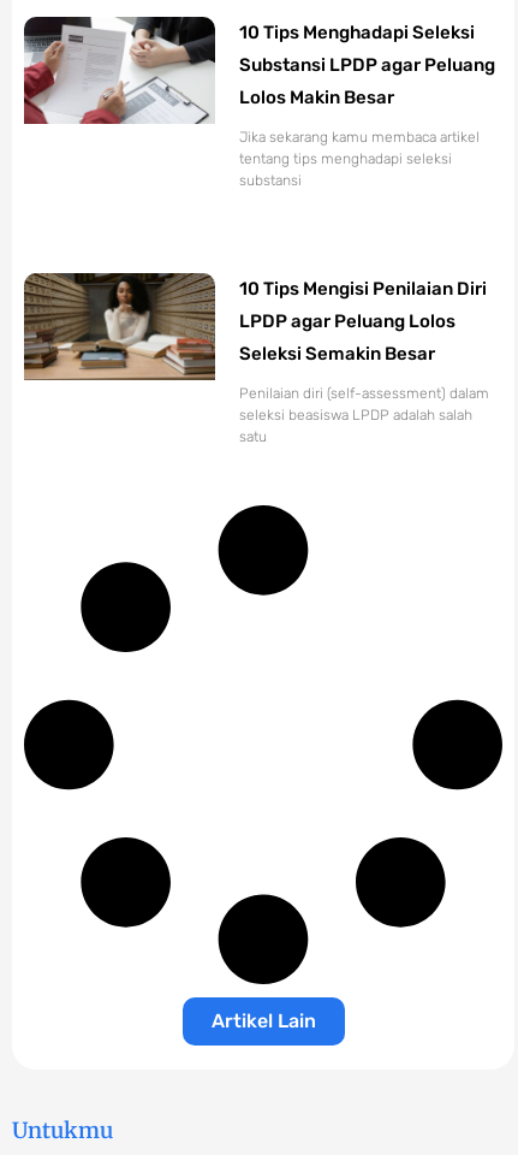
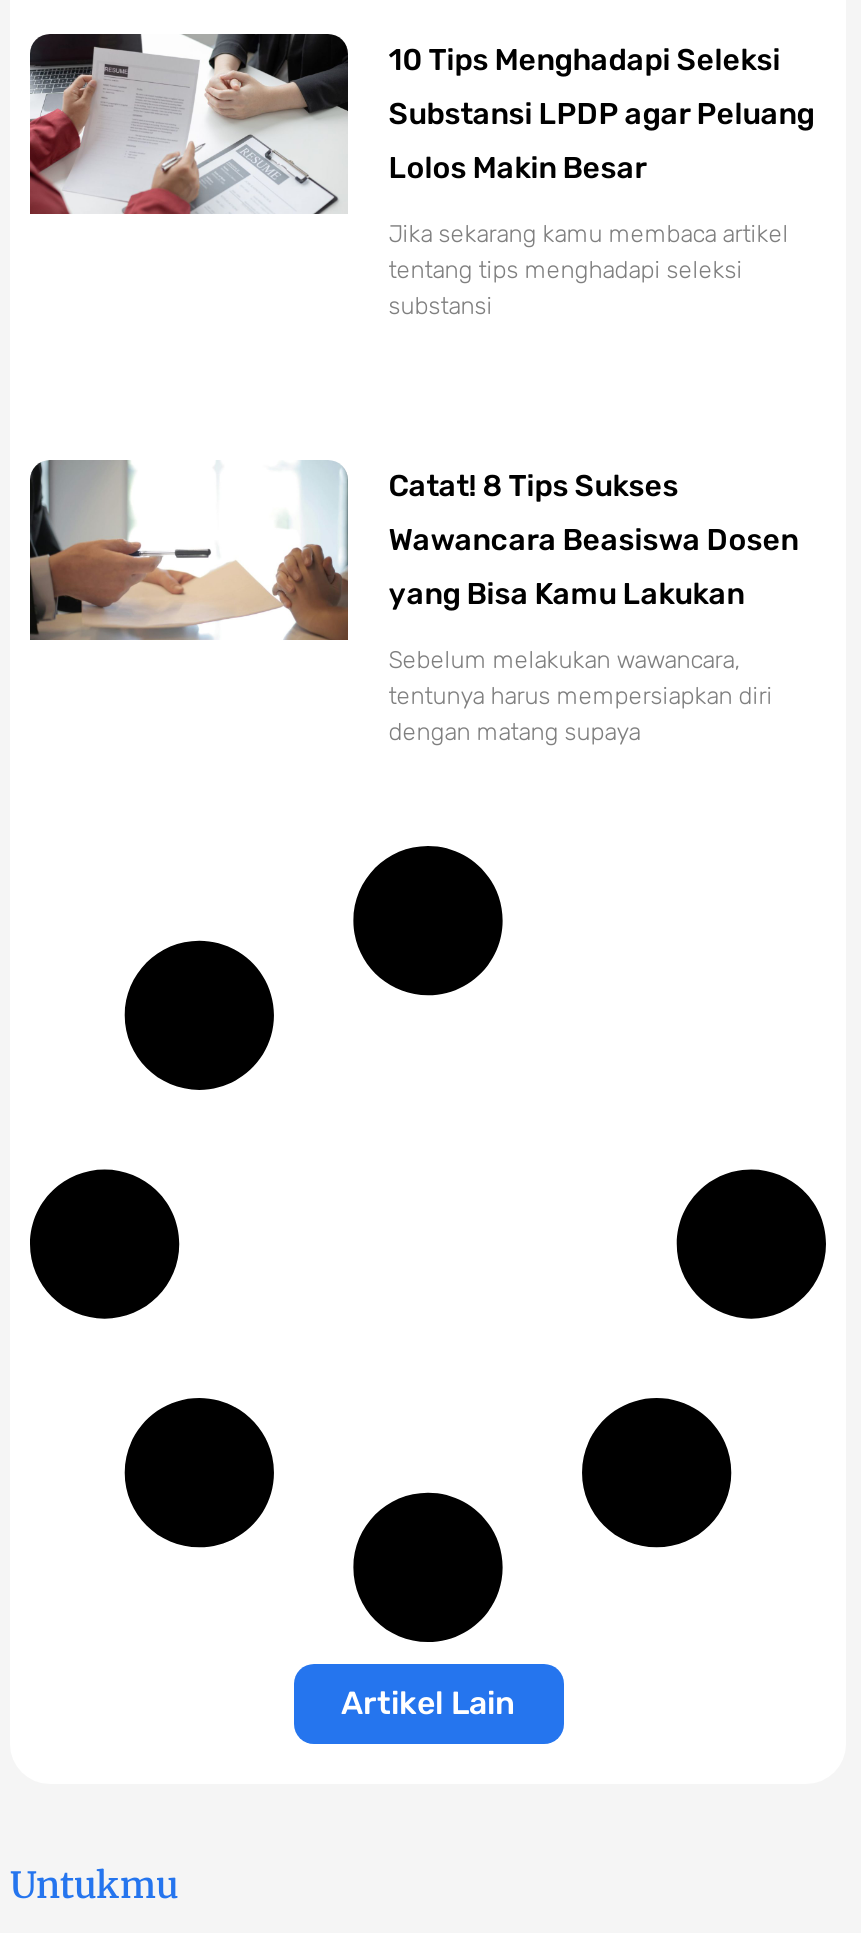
- [image]
- 10 Tips Mengisi Penilaian Diri
+ [image]
+ Catat! 8 Tips Sukses

- LPDP agar Peluang Lolos
+ Wawancara Beasiswa Dosen

- Seleksi Semakin Besar
+ yang Bisa Kamu Lakukan

- Penilaian diri (self-assessment) dalam
- seleksi beasiswa LPDP adalah salah
- satu
+ Sebelum melakukan wawancara,
+ tentunya harus mempersiapkan diri
+ dengan matang supaya
